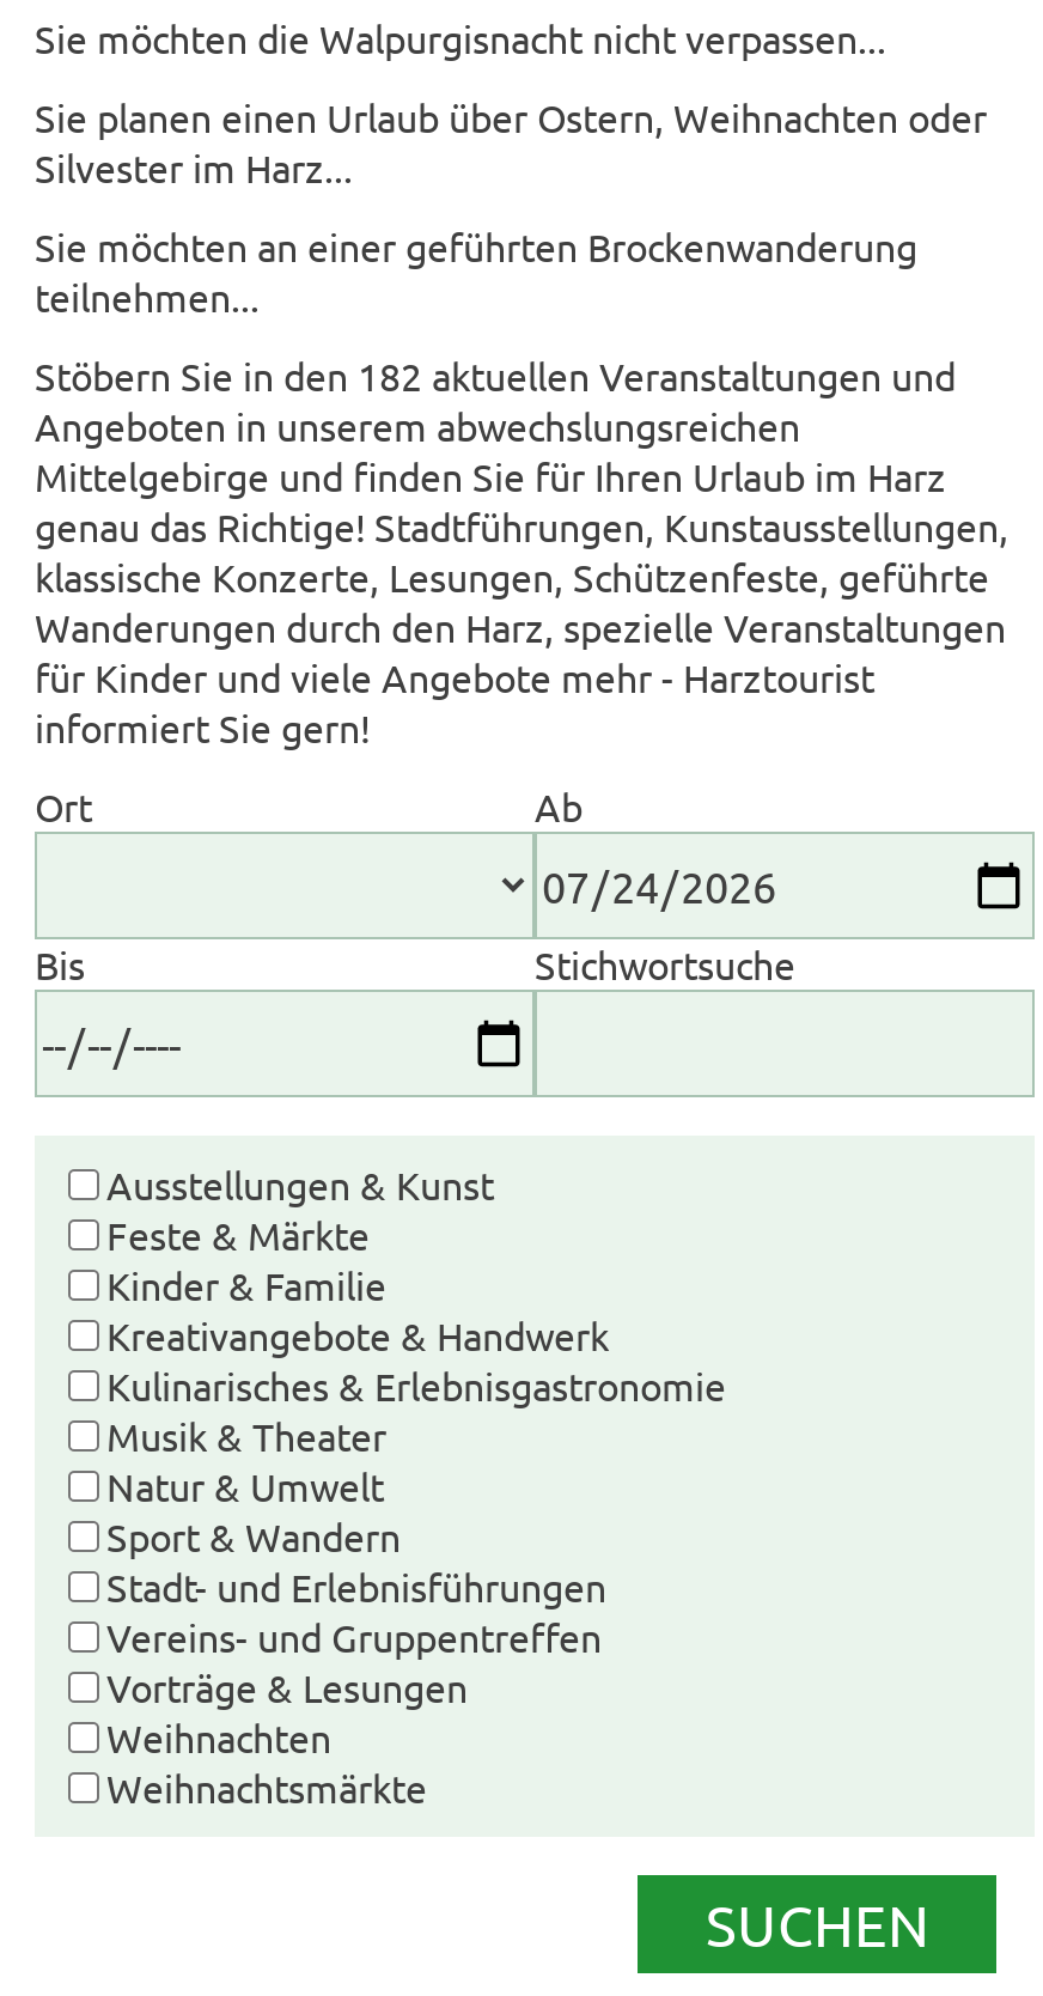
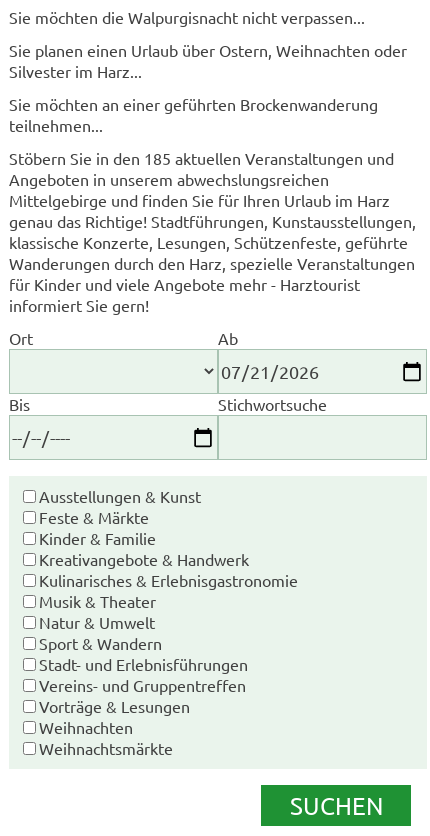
- Stöbern Sie in den 182 aktuellen Veranstaltungen und
+ Stöbern Sie in den 185 aktuellen Veranstaltungen und
